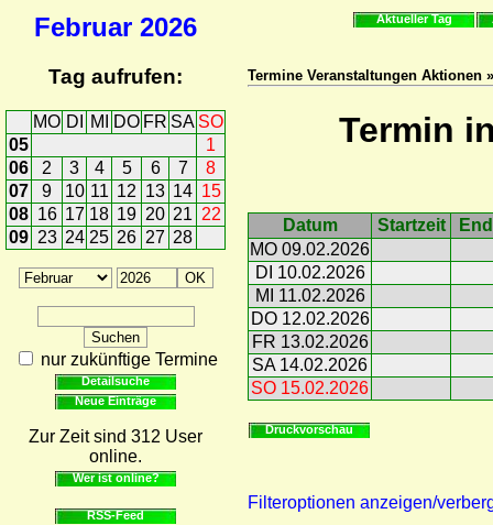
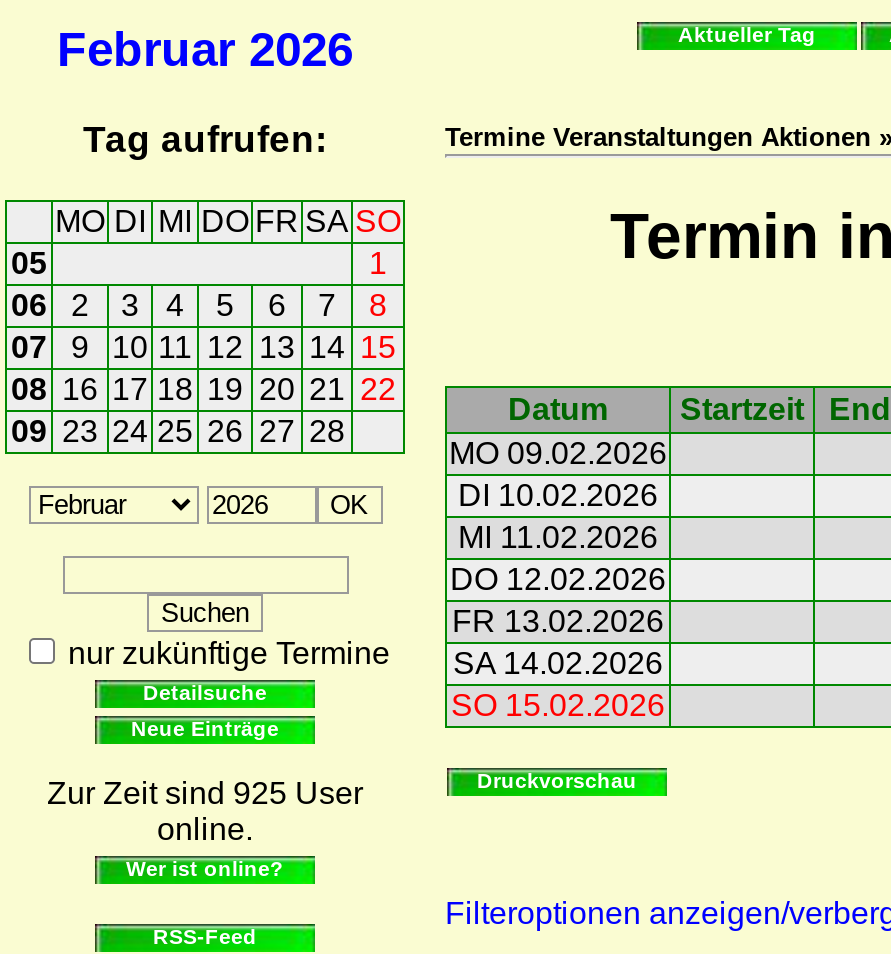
- Zur Zeit sind 312 User
+ Zur Zeit sind 925 User
